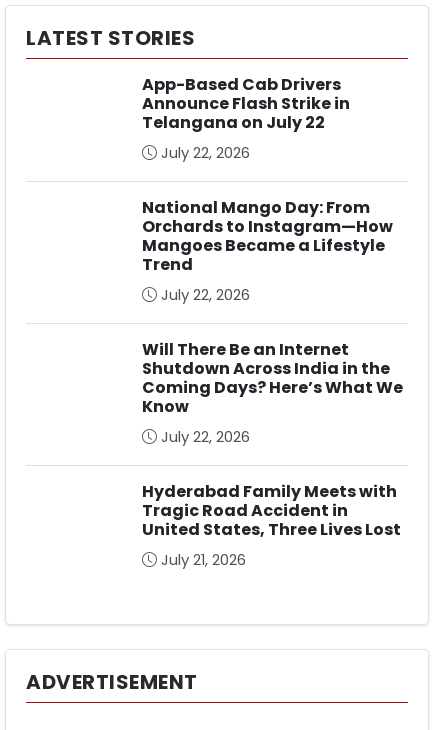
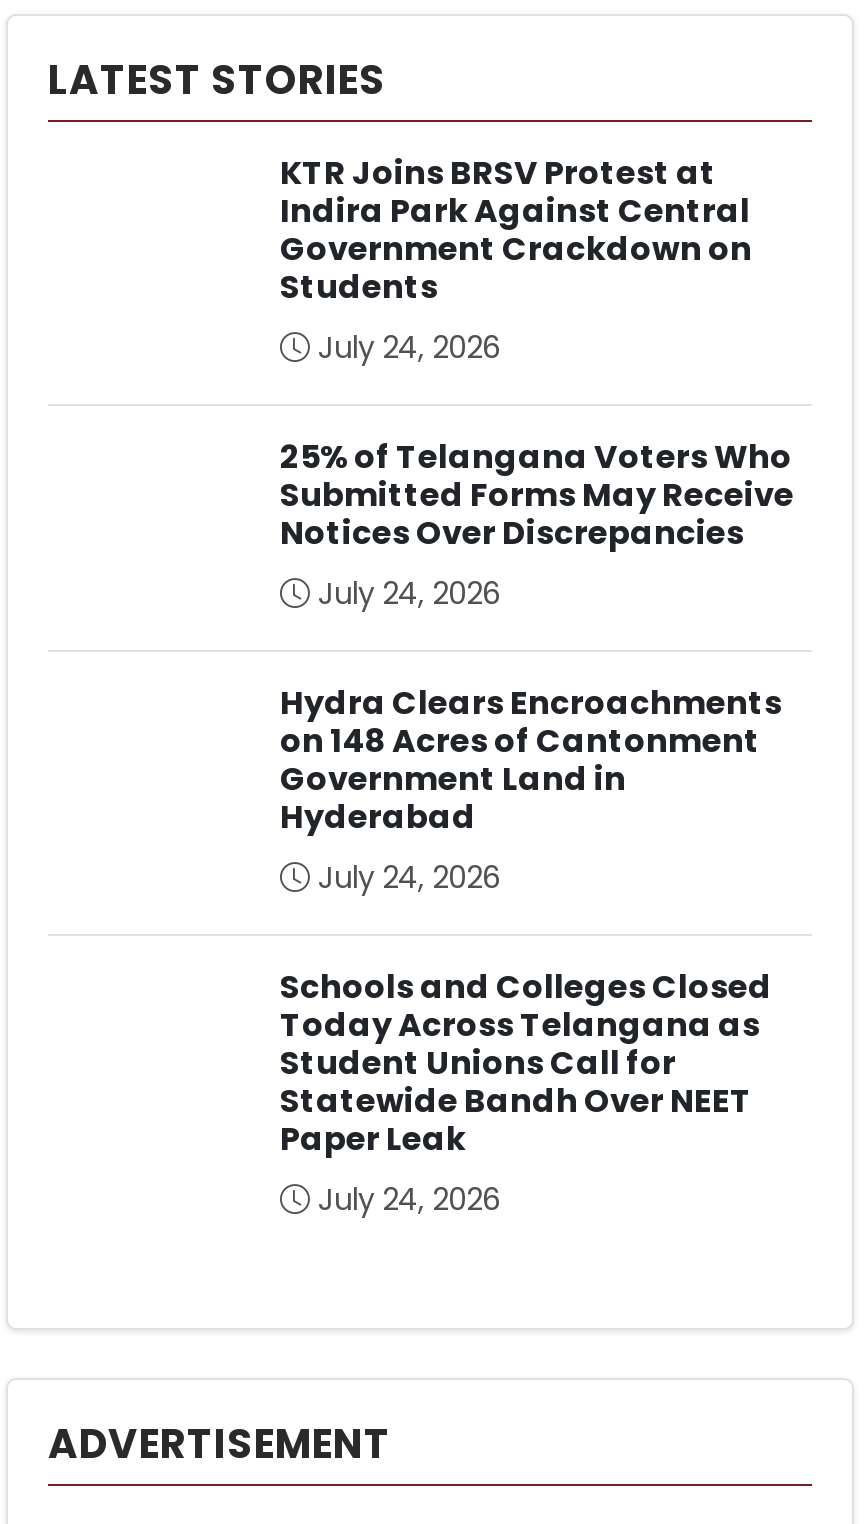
- App-Based Cab Drivers
- Announce Flash Strike in
- Telangana on July 22
- July 22, 2026
+ KTR Joins BRSV Protest at
+ Indira Park Against Central
+ Government Crackdown on
+ Students
+ July 24, 2026

- National Mango Day: From
- Orchards to Instagram—How
- Mangoes Became a Lifestyle
- Trend
- July 22, 2026
+ 25% of Telangana Voters Who
+ Submitted Forms May Receive
+ Notices Over Discrepancies
+ July 24, 2026

- Will There Be an Internet
- Shutdown Across India in the
- Coming Days? Here’s What We
- Know
- July 22, 2026
+ Hydra Clears Encroachments
+ on 148 Acres of Cantonment
+ Government Land in
+ Hyderabad
+ July 24, 2026

- Hyderabad Family Meets with
- Tragic Road Accident in
- United States, Three Lives Lost
- July 21, 2026
+ Schools and Colleges Closed
+ Today Across Telangana as
+ Student Unions Call for
+ Statewide Bandh Over NEET
+ Paper Leak
+ July 24, 2026
